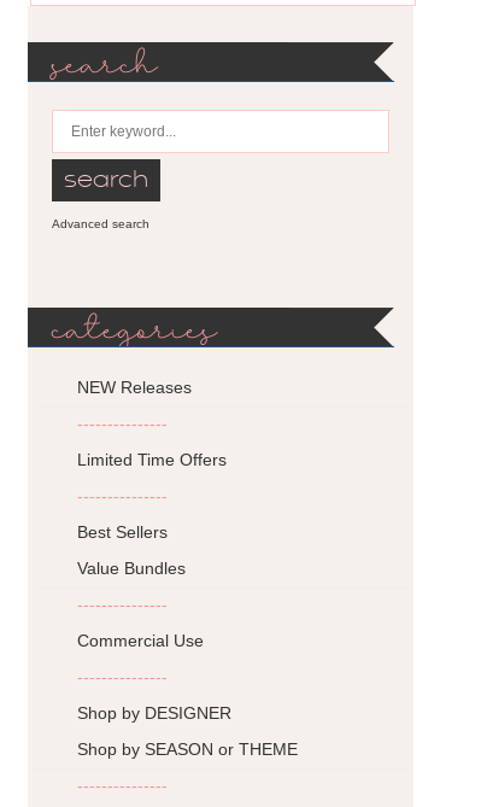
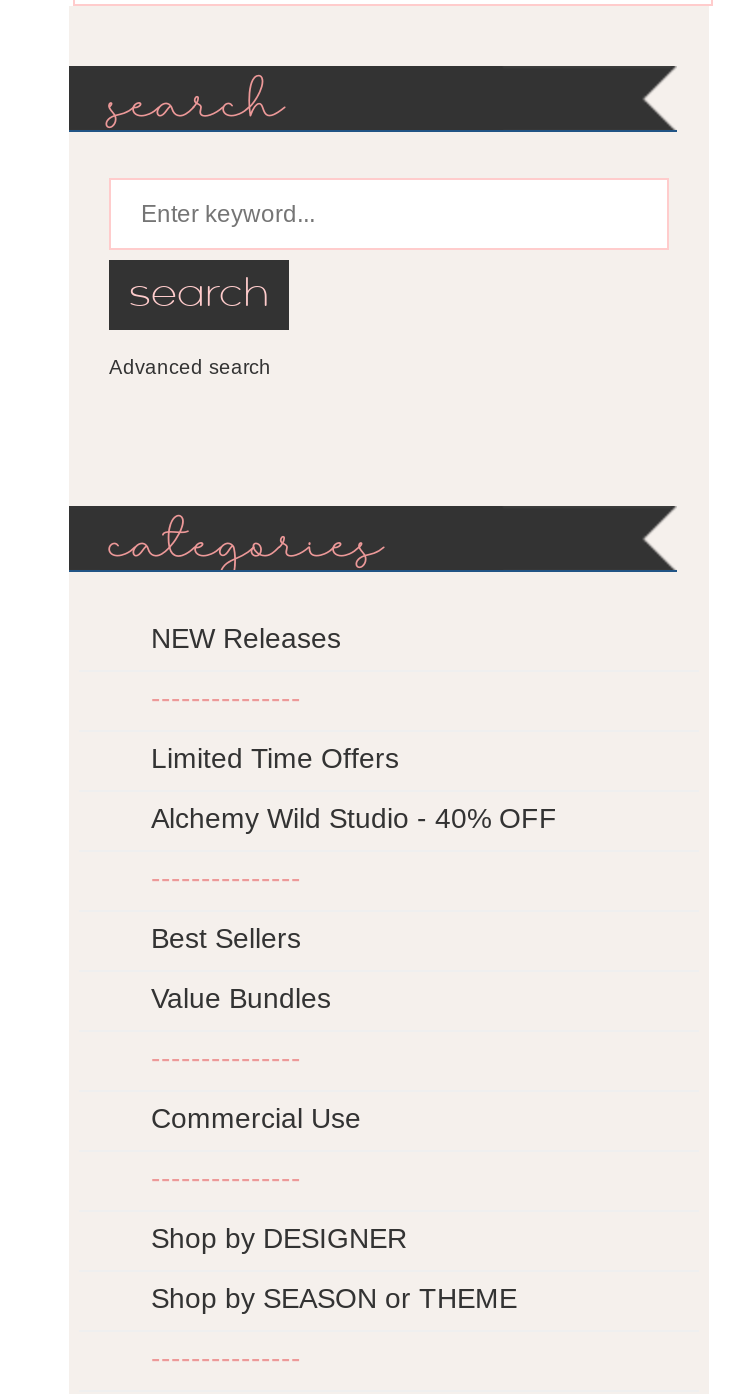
+ Alchemy Wild Studio - 40% OFF
